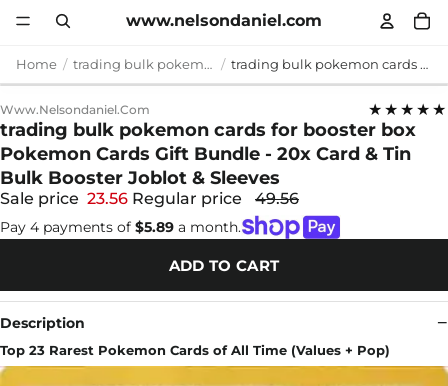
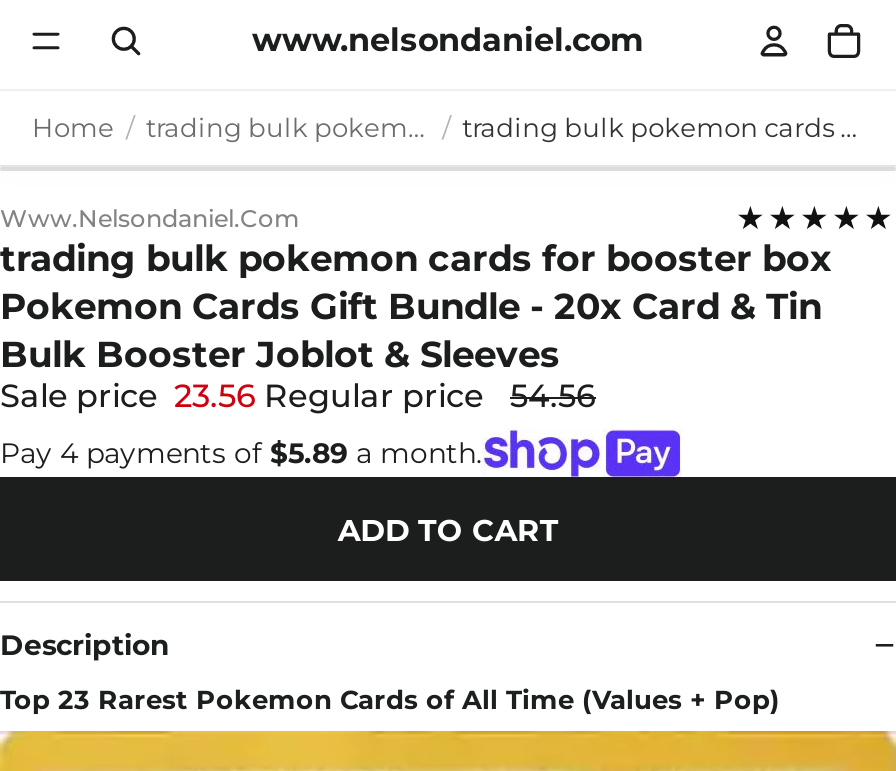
- Sale price 23.56 Regular price 49.56
+ Sale price 23.56 Regular price 54.56
